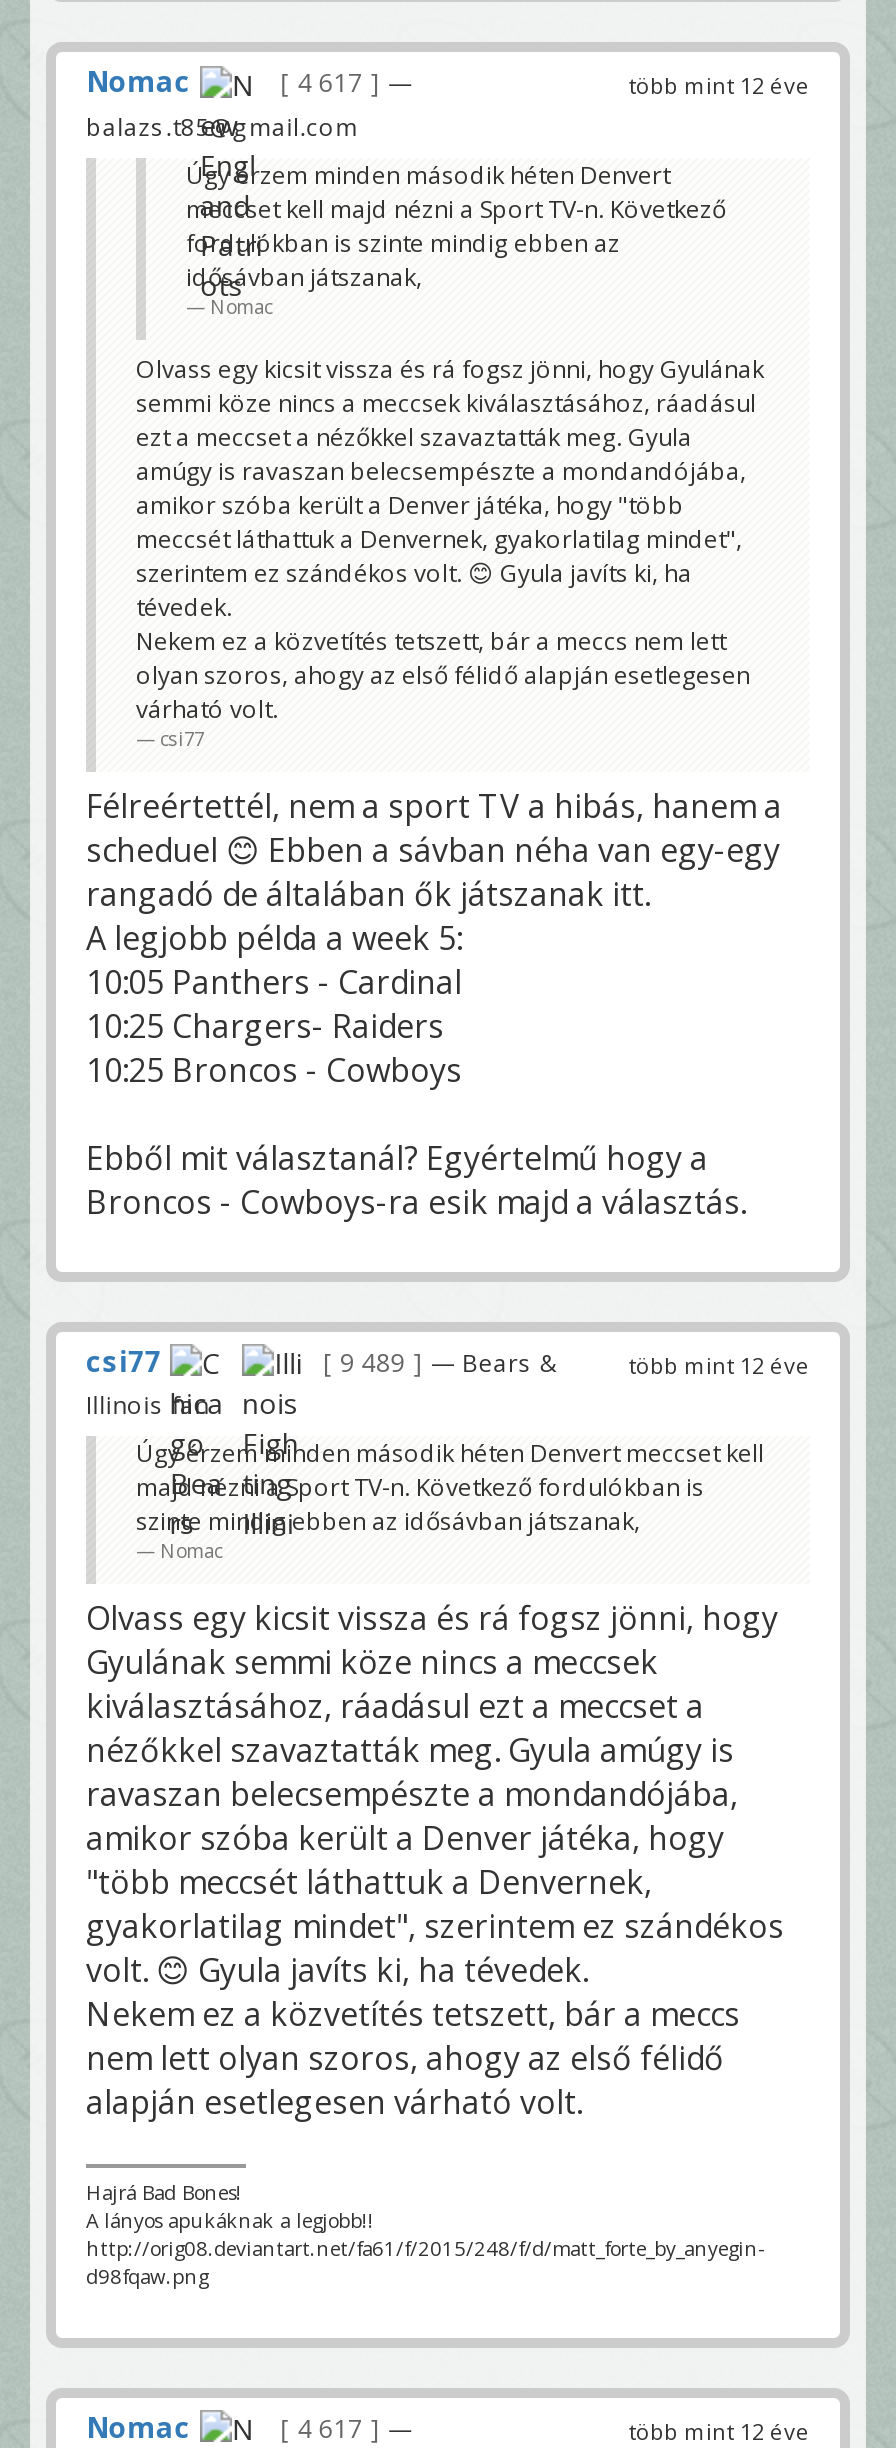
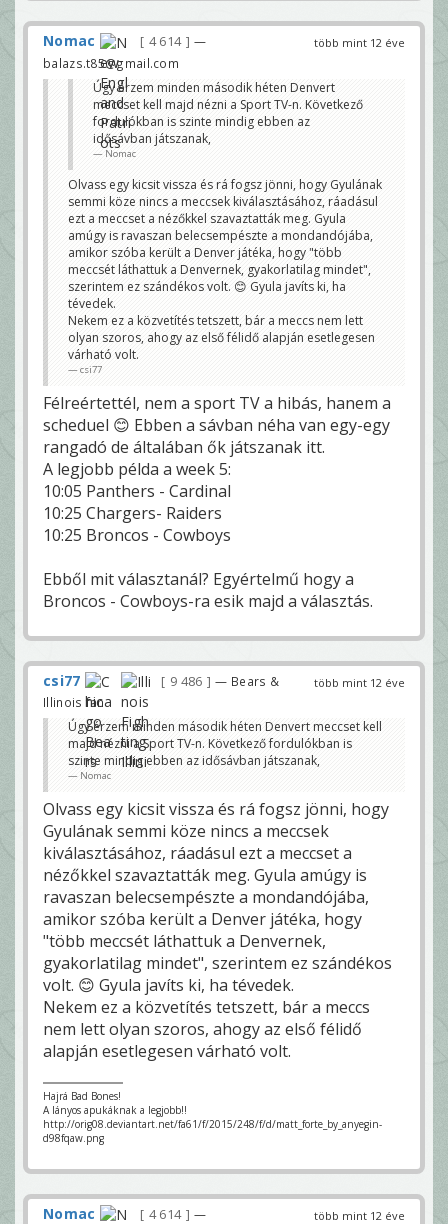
- 4 617
+ 4 614

- 9 489 — Bears &
+ 9 486 — Bears &

- 4 617
+ 4 614
